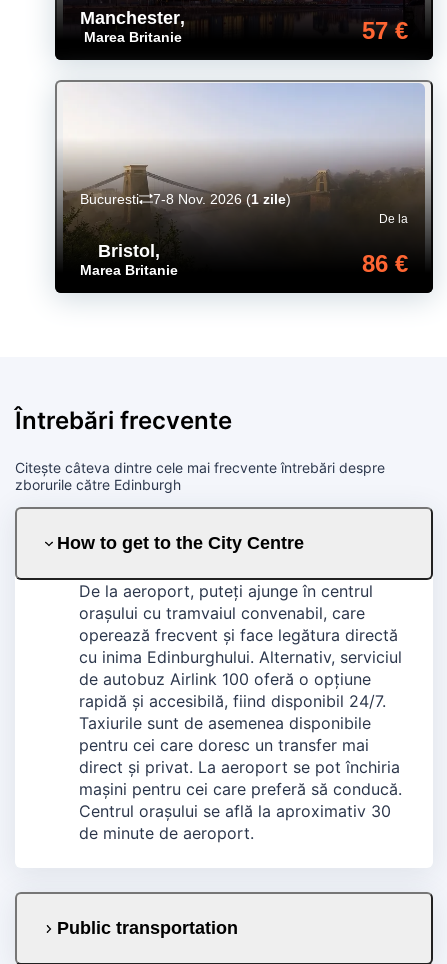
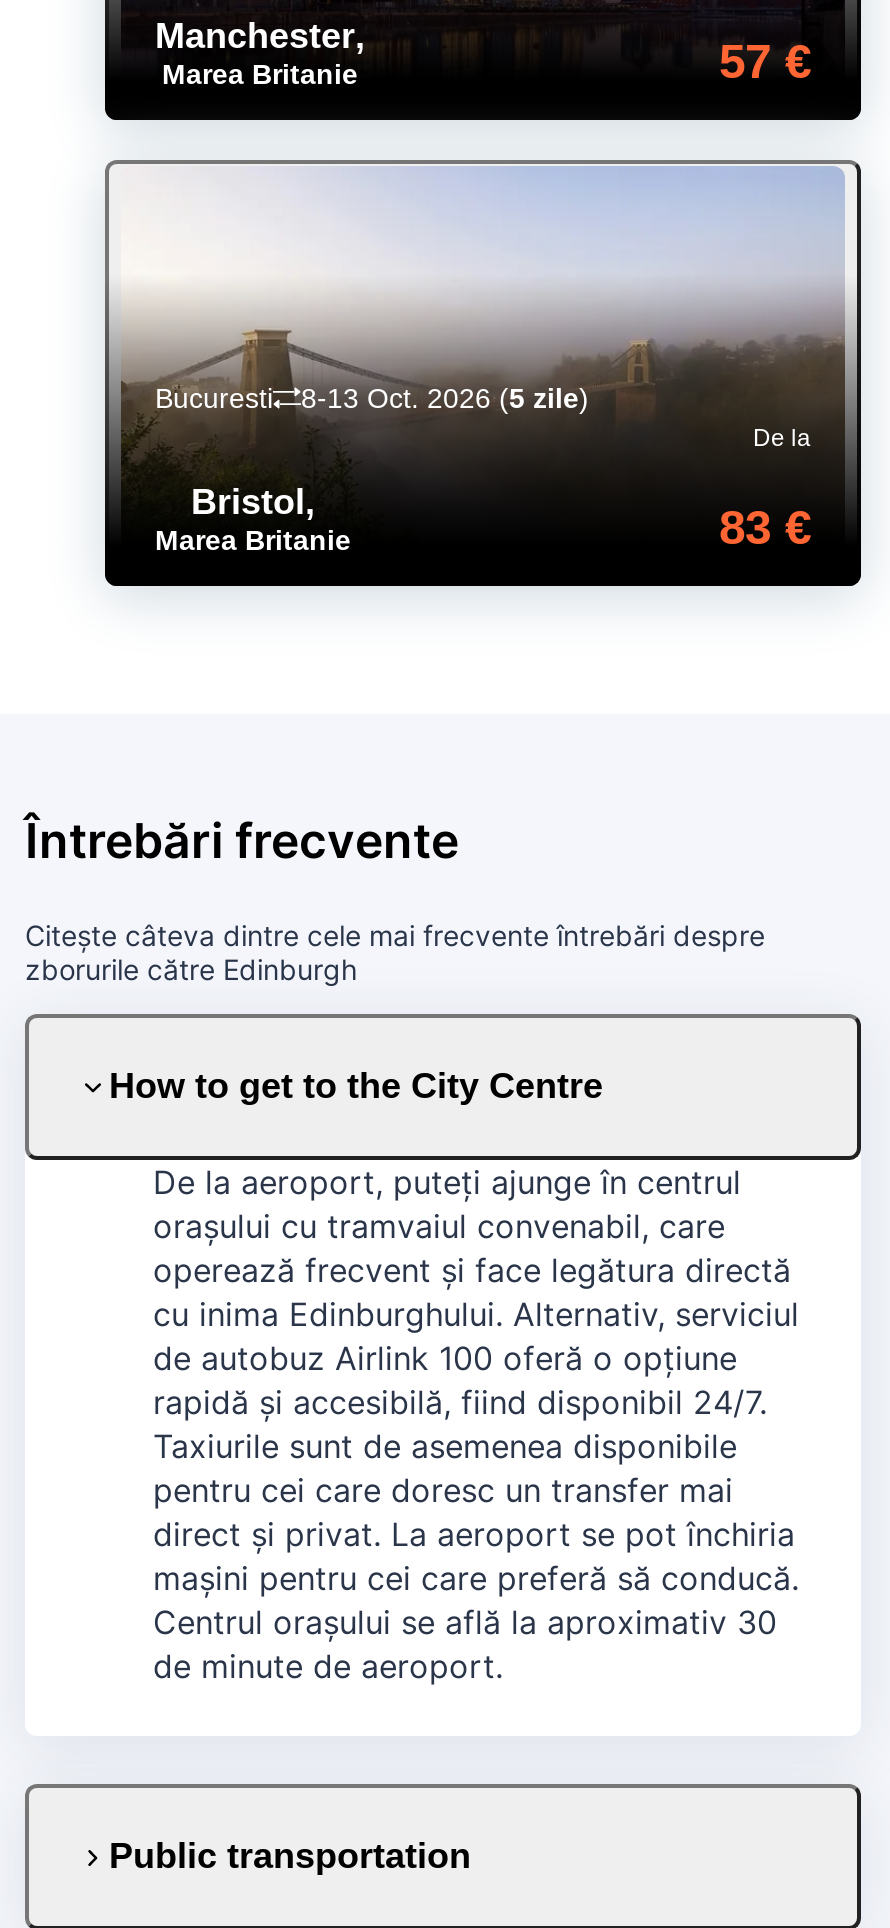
- Bucuresti 7-8 Nov. 2026 (1 zile)
+ Bucuresti 8-13 Oct. 2026 (5 zile)

- 86 €
+ 83 €
